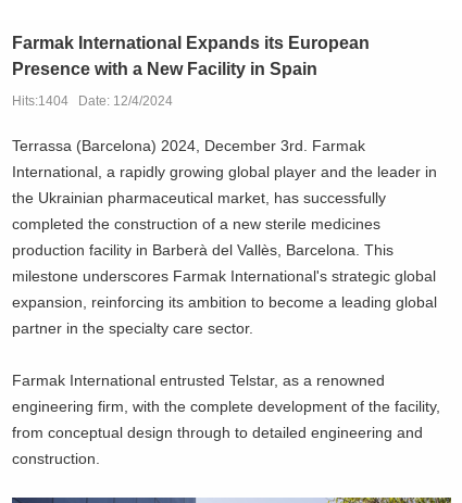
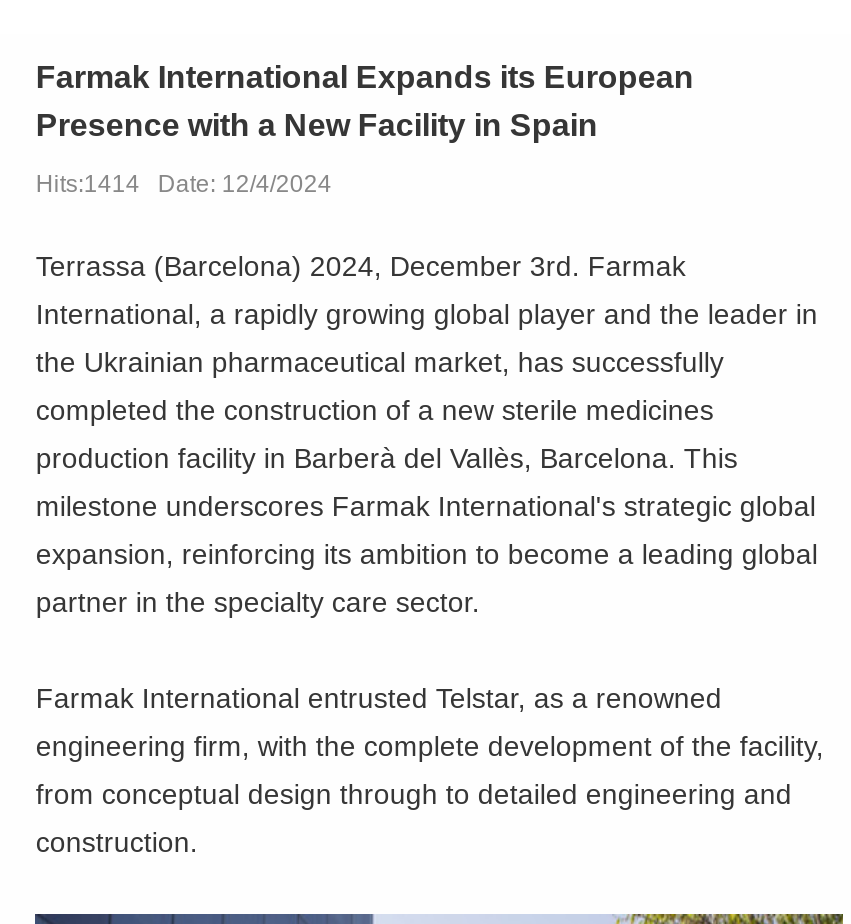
- Hits:1404 Date: 12/4/2024
+ Hits:1414 Date: 12/4/2024
